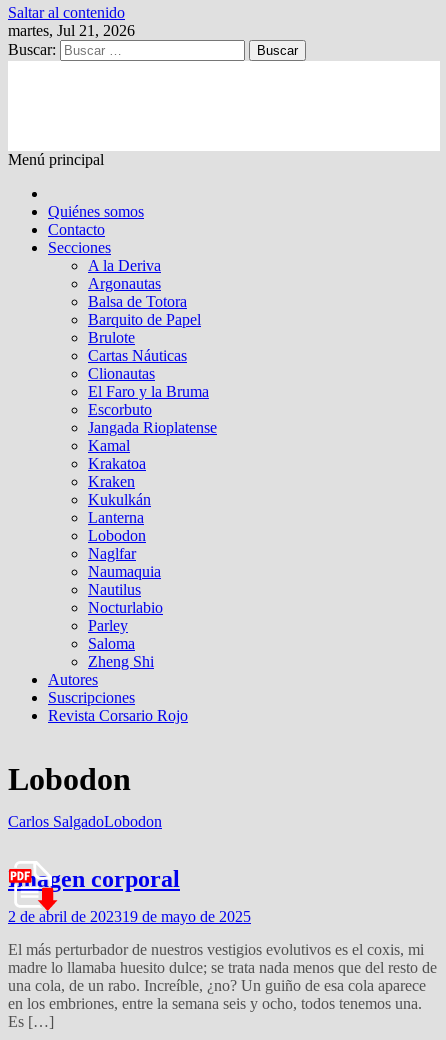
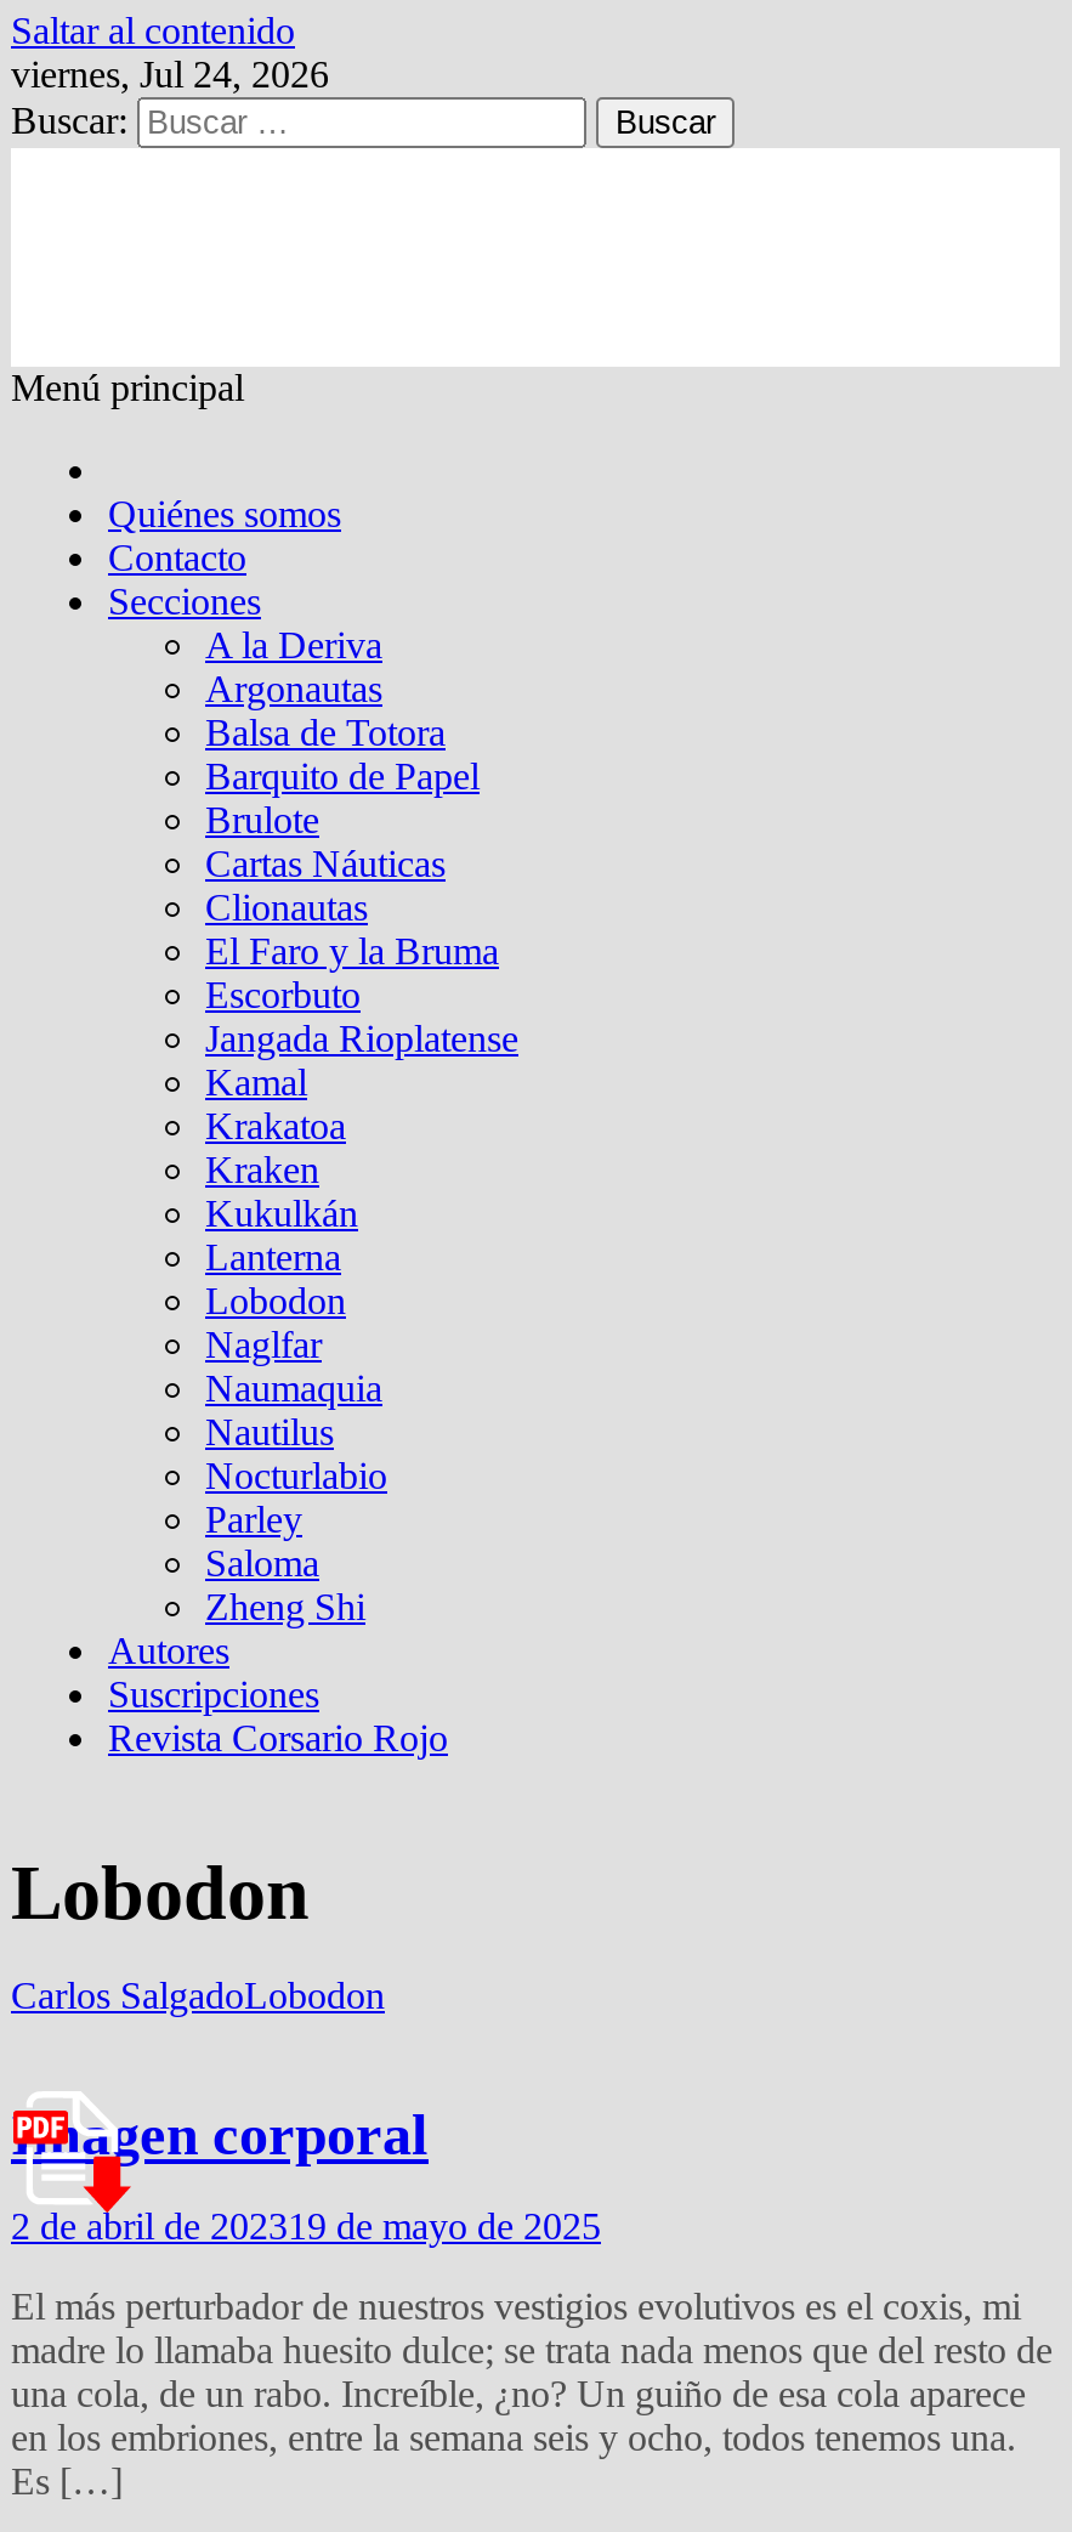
- martes, Jul 21, 2026
+ viernes, Jul 24, 2026
